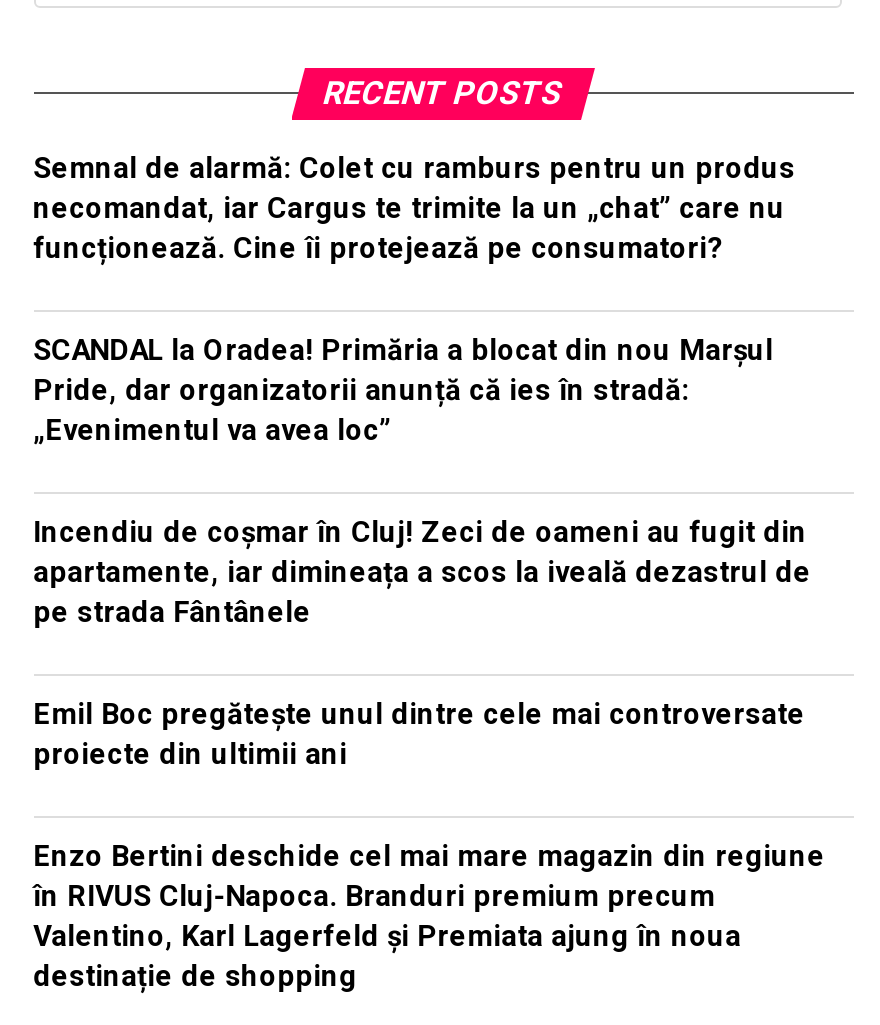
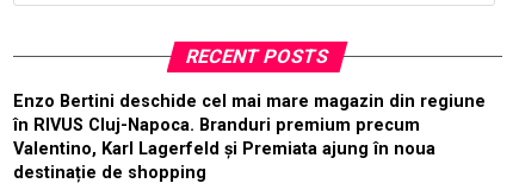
- Semnal de alarmă: Colet cu ramburs pentru un produs
- necomandat, iar Cargus te trimite la un „chat” care nu
- funcționează. Cine îi protejează pe consumatori?
- SCANDAL la Oradea! Primăria a blocat din nou Marșul
- Pride, dar organizatorii anunță că ies în stradă:
- „Evenimentul va avea loc”
- Incendiu de coșmar în Cluj! Zeci de oameni au fugit din
- apartamente, iar dimineața a scos la iveală dezastrul de
- pe strada Fântânele
- Emil Boc pregătește unul dintre cele mai controversate
- proiecte din ultimii ani
